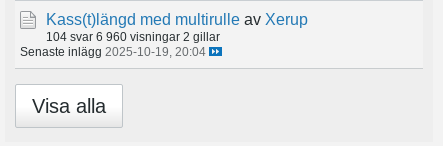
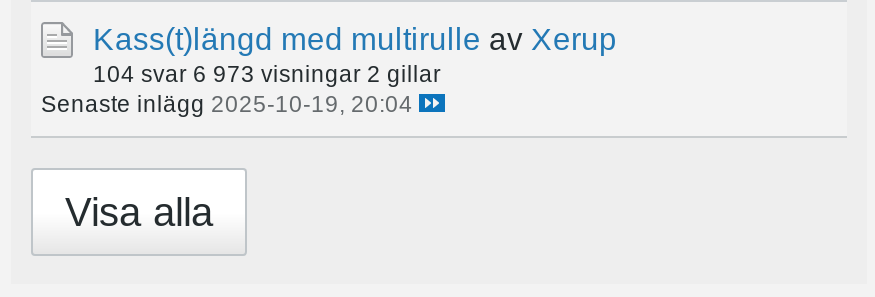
- 104 svar 6 960 visningar 2 gillar
+ 104 svar 6 973 visningar 2 gillar
